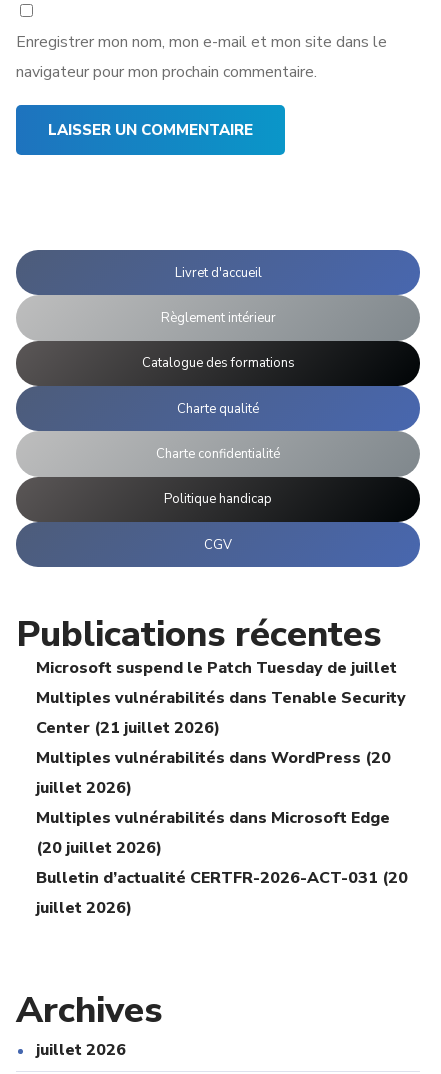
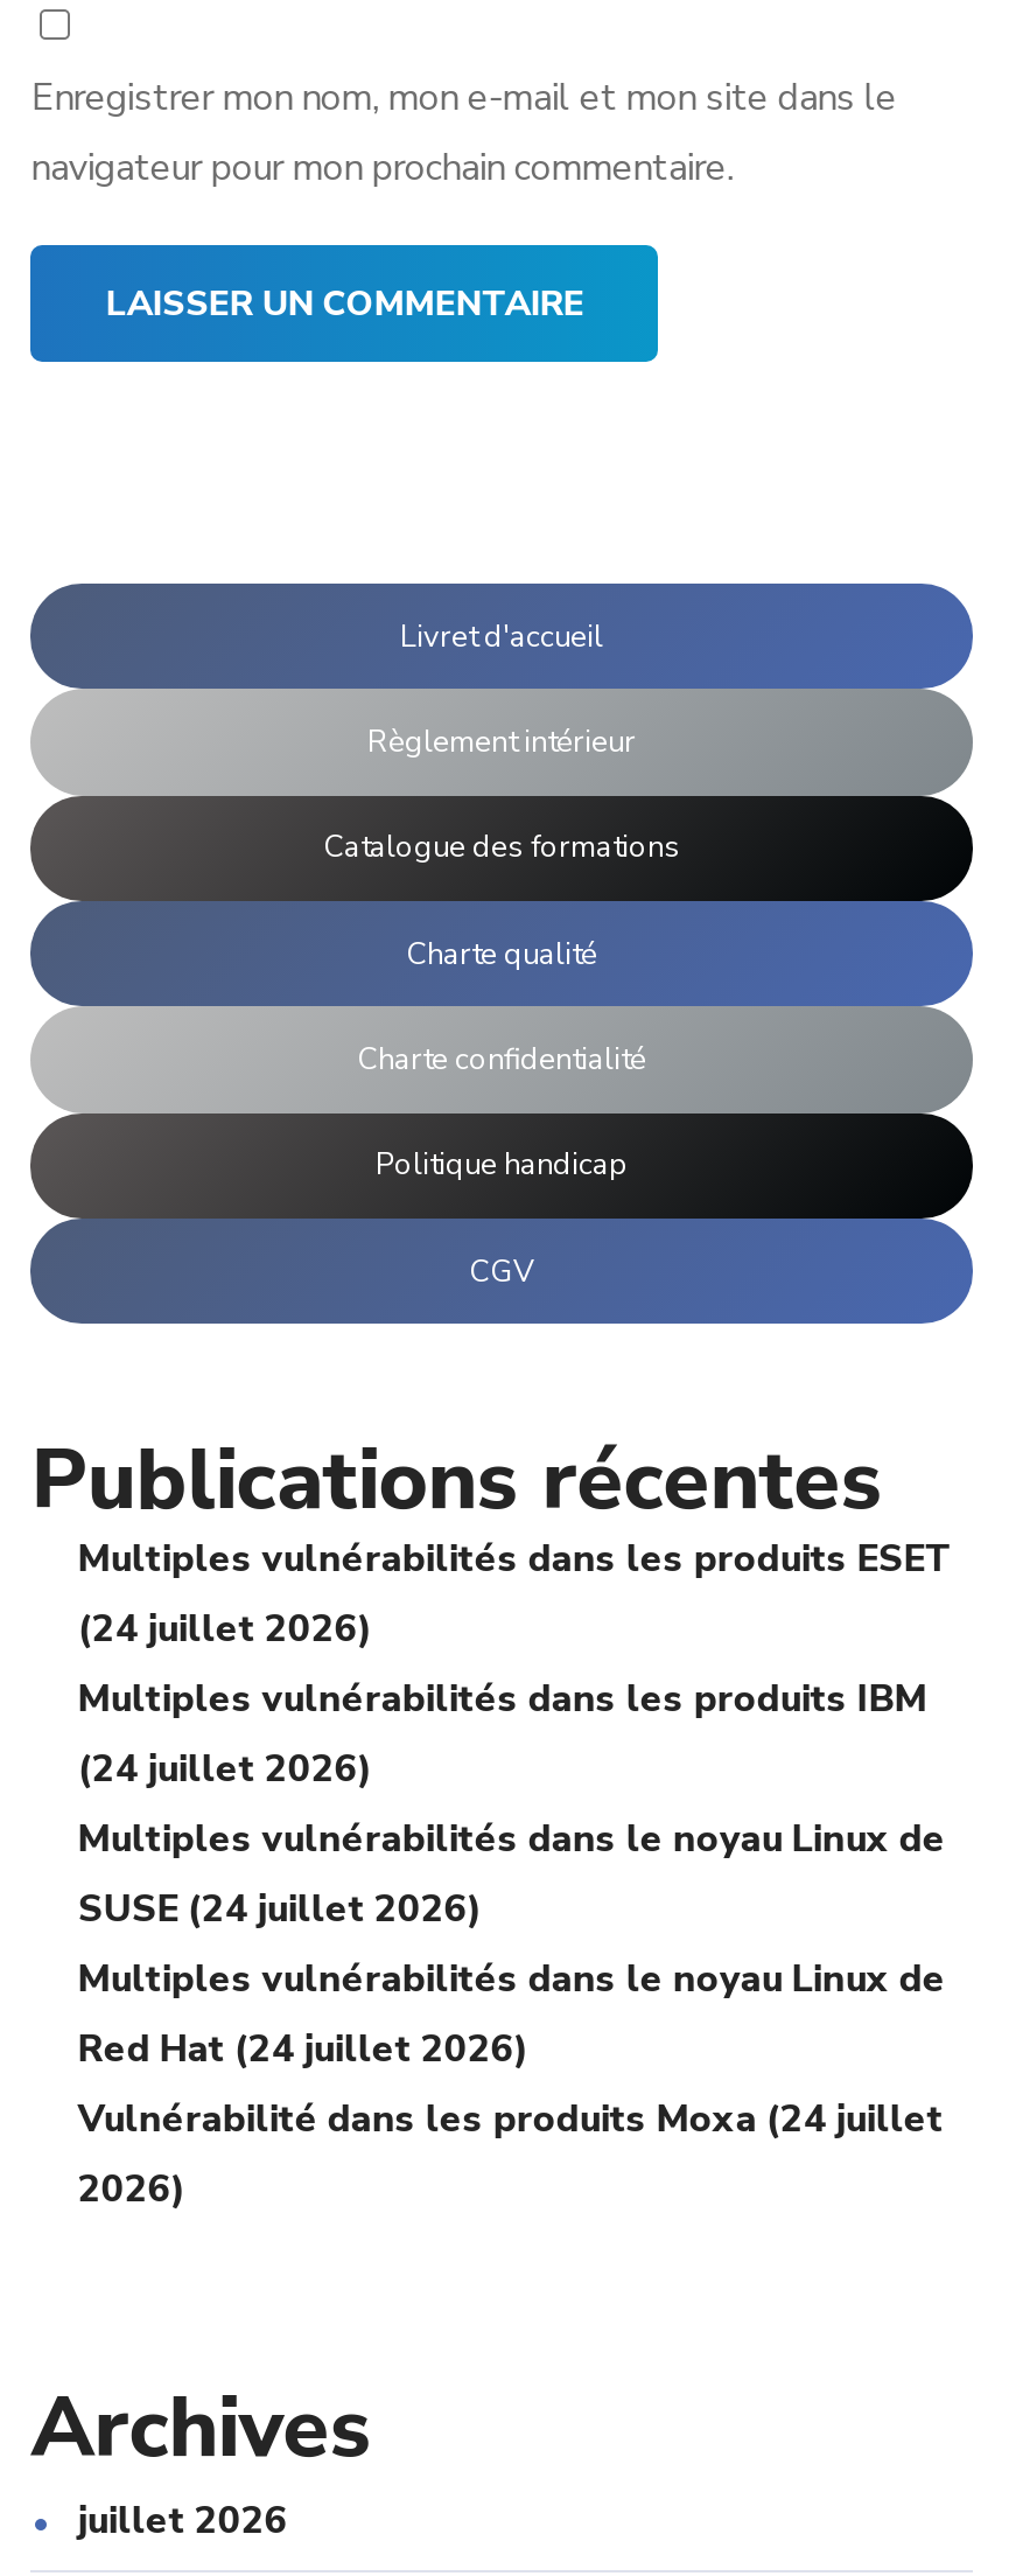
- Microsoft suspend le Patch Tuesday de juillet
- Multiples vulnérabilités dans Tenable Security
- Center (21 juillet 2026)
- Multiples vulnérabilités dans WordPress (20
- juillet 2026)
- Multiples vulnérabilités dans Microsoft Edge
- (20 juillet 2026)
- Bulletin d’actualité CERTFR-2026-ACT-031 (20
- juillet 2026)
+ Multiples vulnérabilités dans les produits ESET
+ (24 juillet 2026)
+ Multiples vulnérabilités dans les produits IBM
+ (24 juillet 2026)
+ Multiples vulnérabilités dans le noyau Linux de
+ SUSE (24 juillet 2026)
+ Multiples vulnérabilités dans le noyau Linux de
+ Red Hat (24 juillet 2026)
+ Vulnérabilité dans les produits Moxa (24 juillet
+ 2026)
